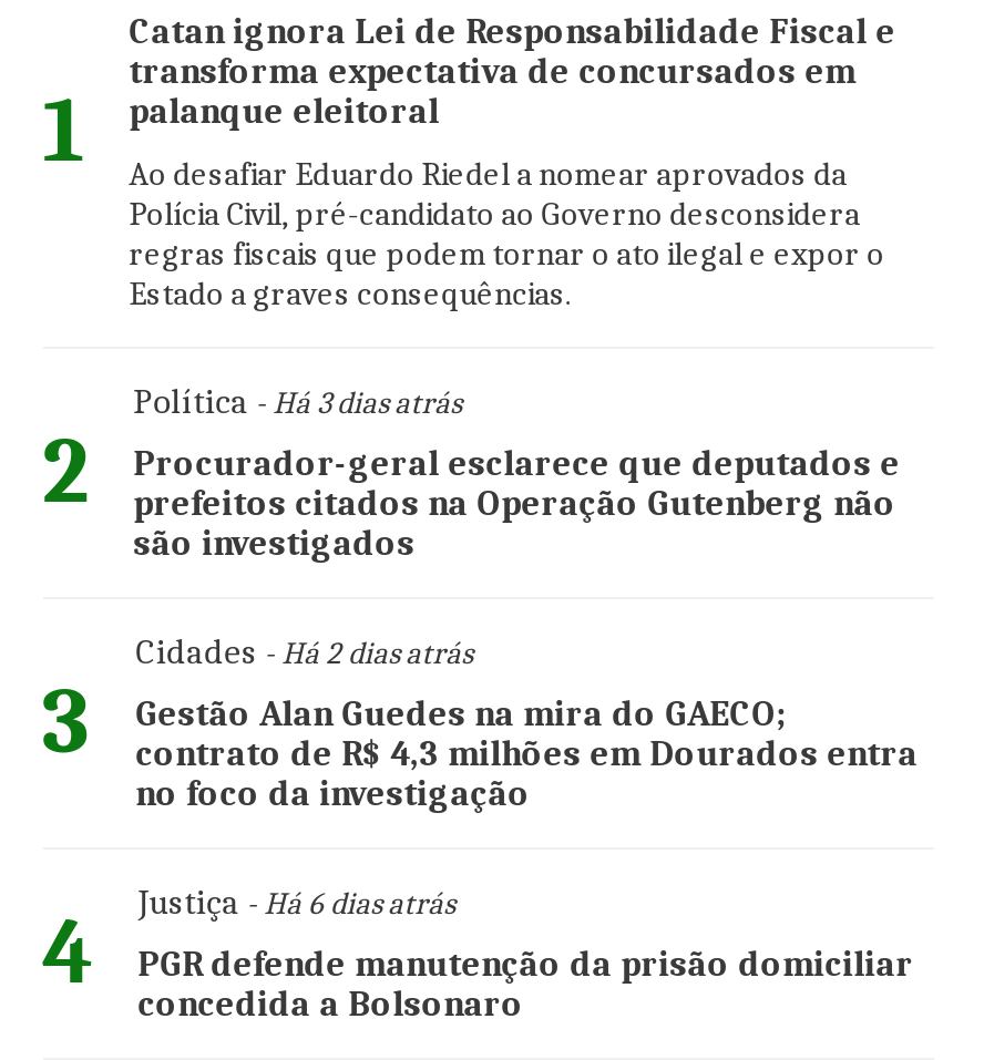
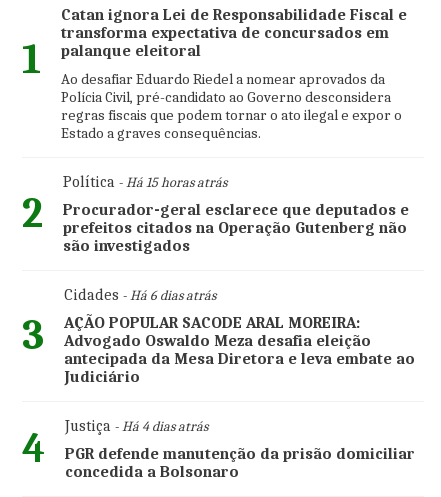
- Política - Há 3 dias atrás
+ Política - Há 15 horas atrás

- Cidades - Há 2 dias atrás
+ Cidades - Há 6 dias atrás

- Gestão Alan Guedes na mira do GAECO;
- contrato de R$ 4,3 milhões em Dourados entra
- no foco da investigação
+ AÇÃO POPULAR SACODE ARAL MOREIRA:
+ Advogado Oswaldo Meza desafia eleição
+ antecipada da Mesa Diretora e leva embate ao
+ Judiciário

- Justiça - Há 6 dias atrás
+ Justiça - Há 4 dias atrás
